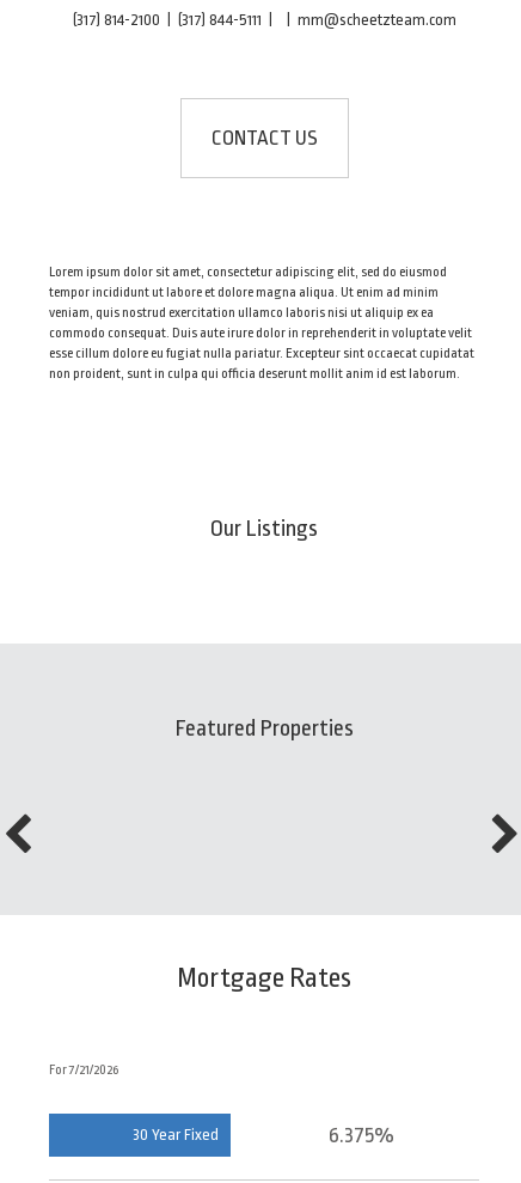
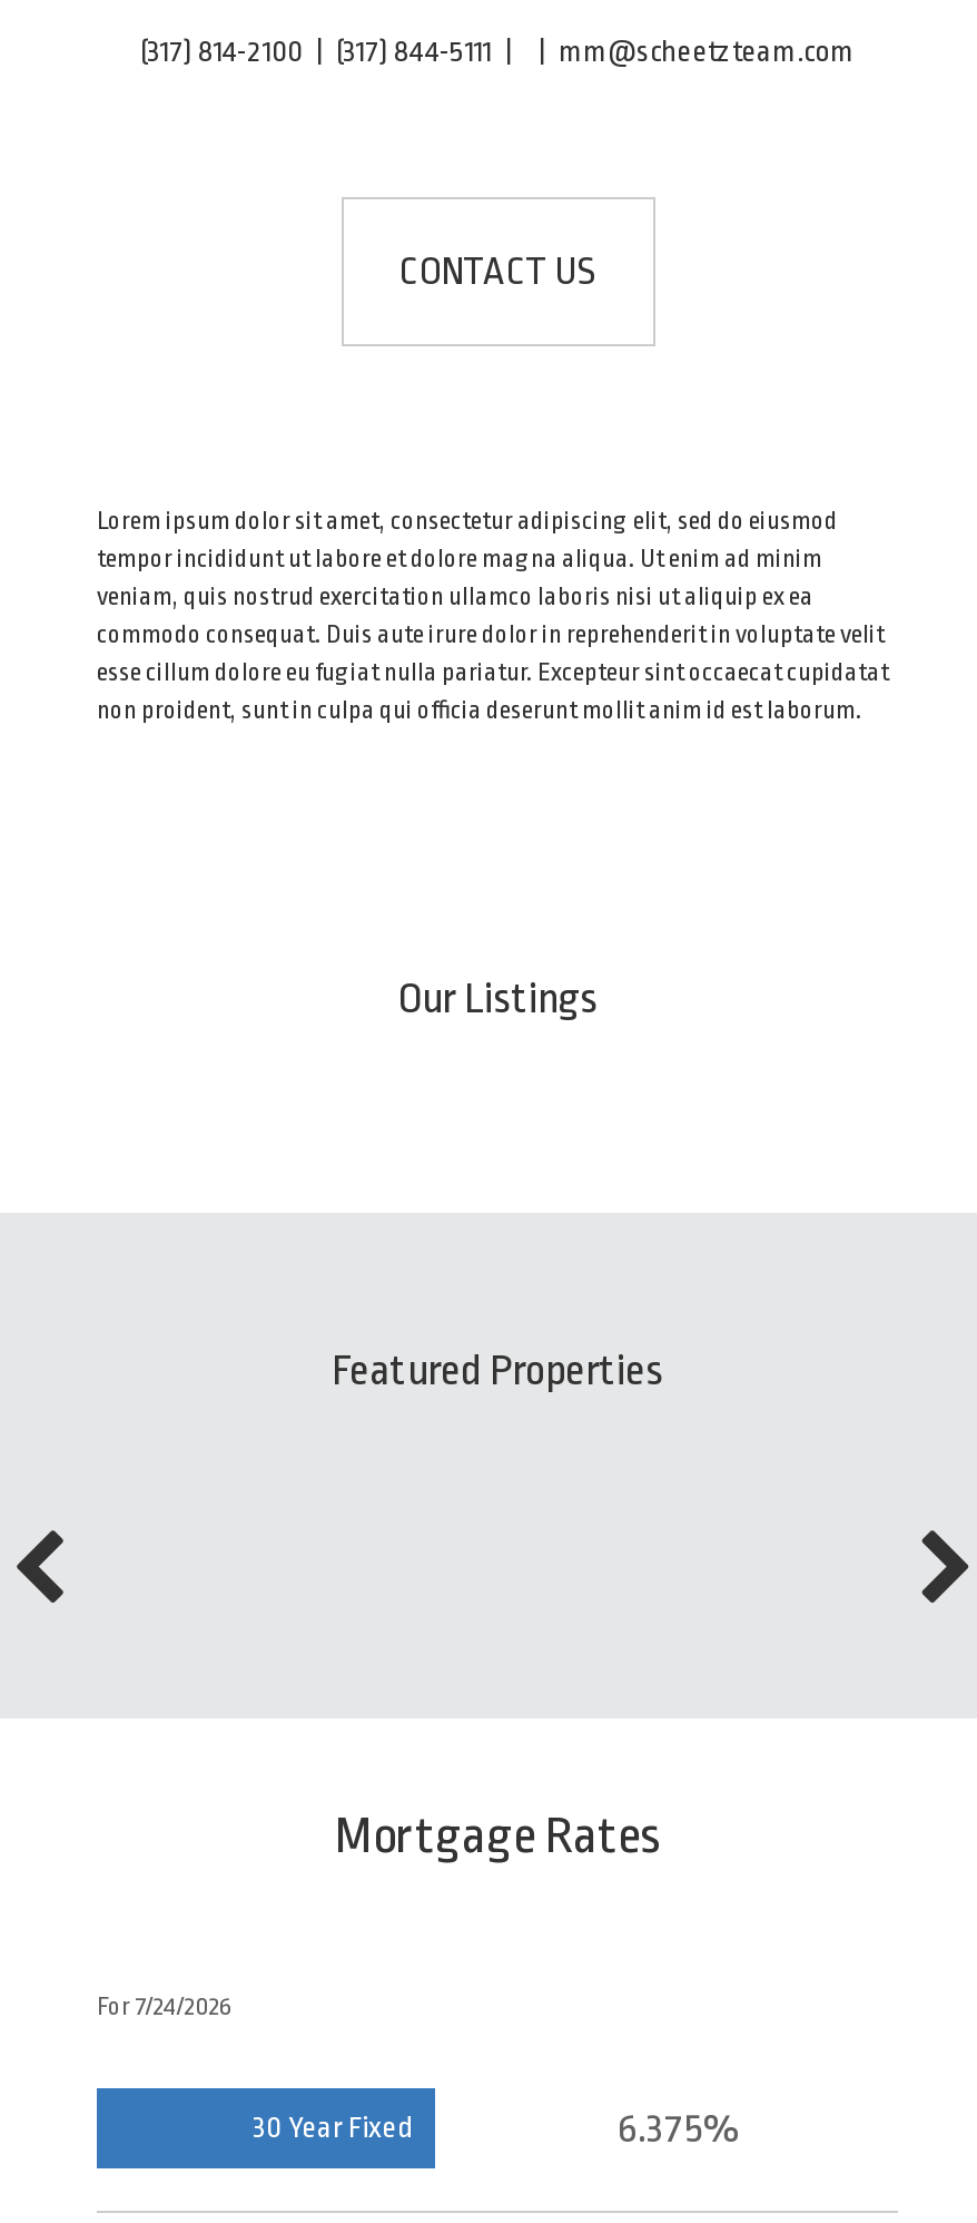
- For 7/21/2026
+ For 7/24/2026
